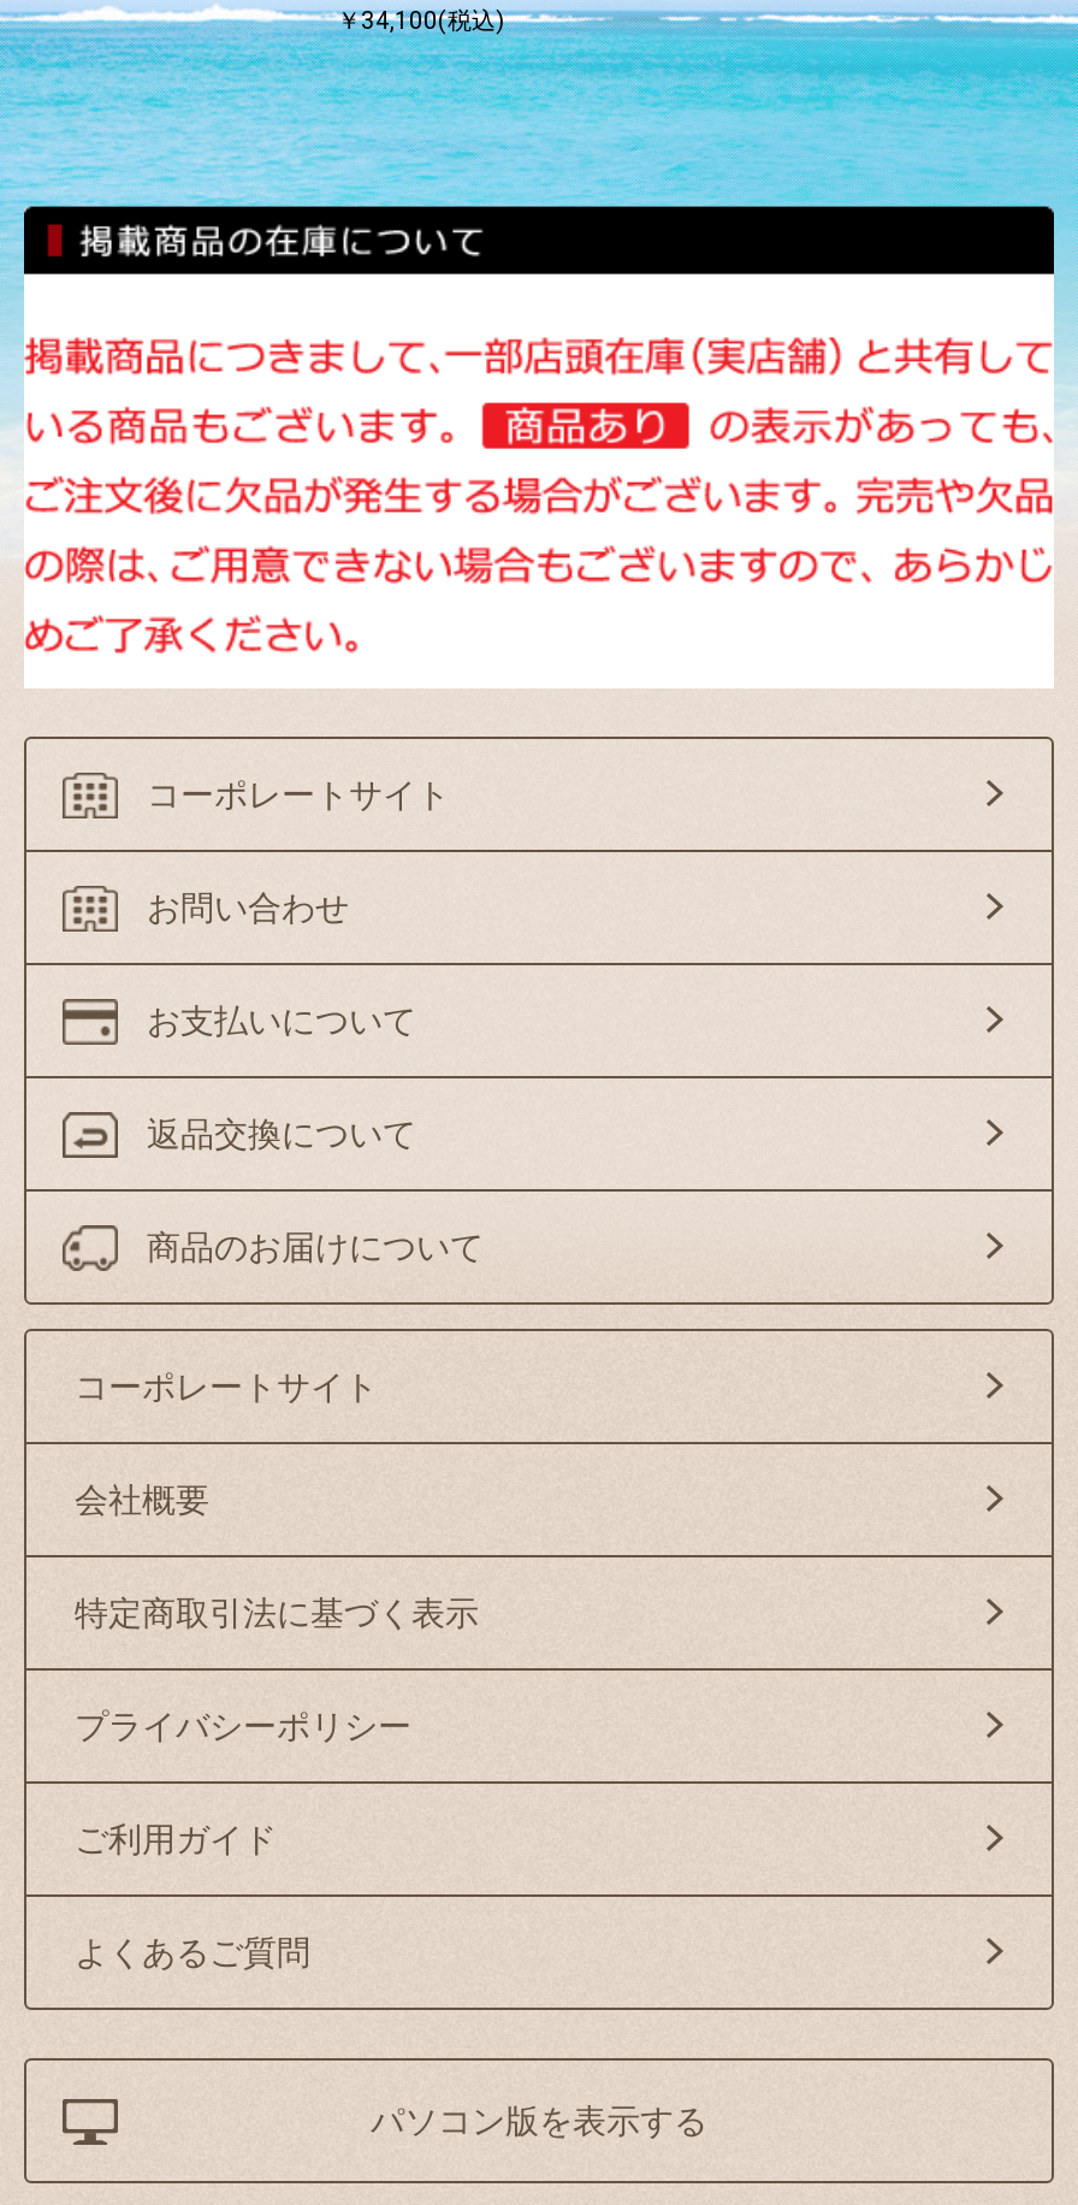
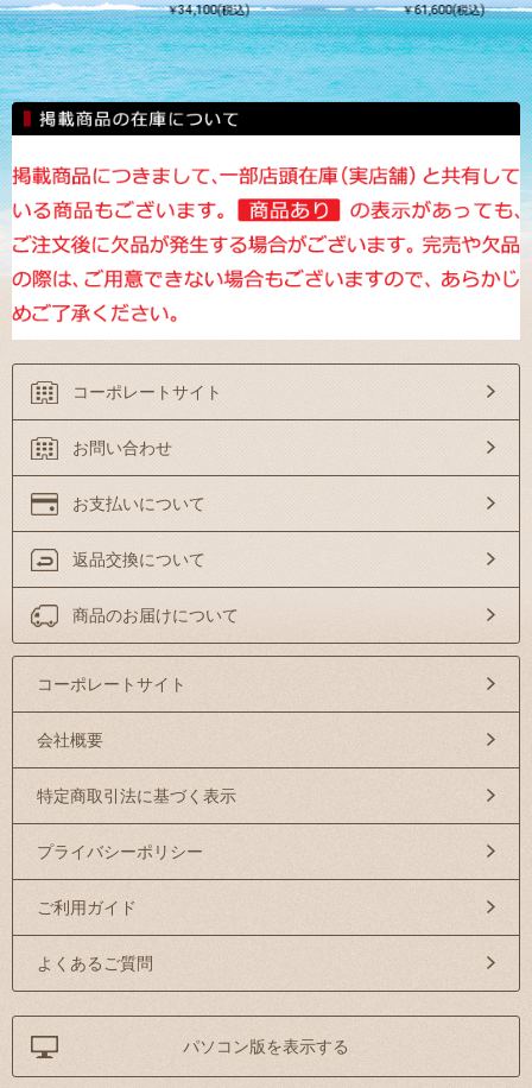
+ ￥61,600(税込)
